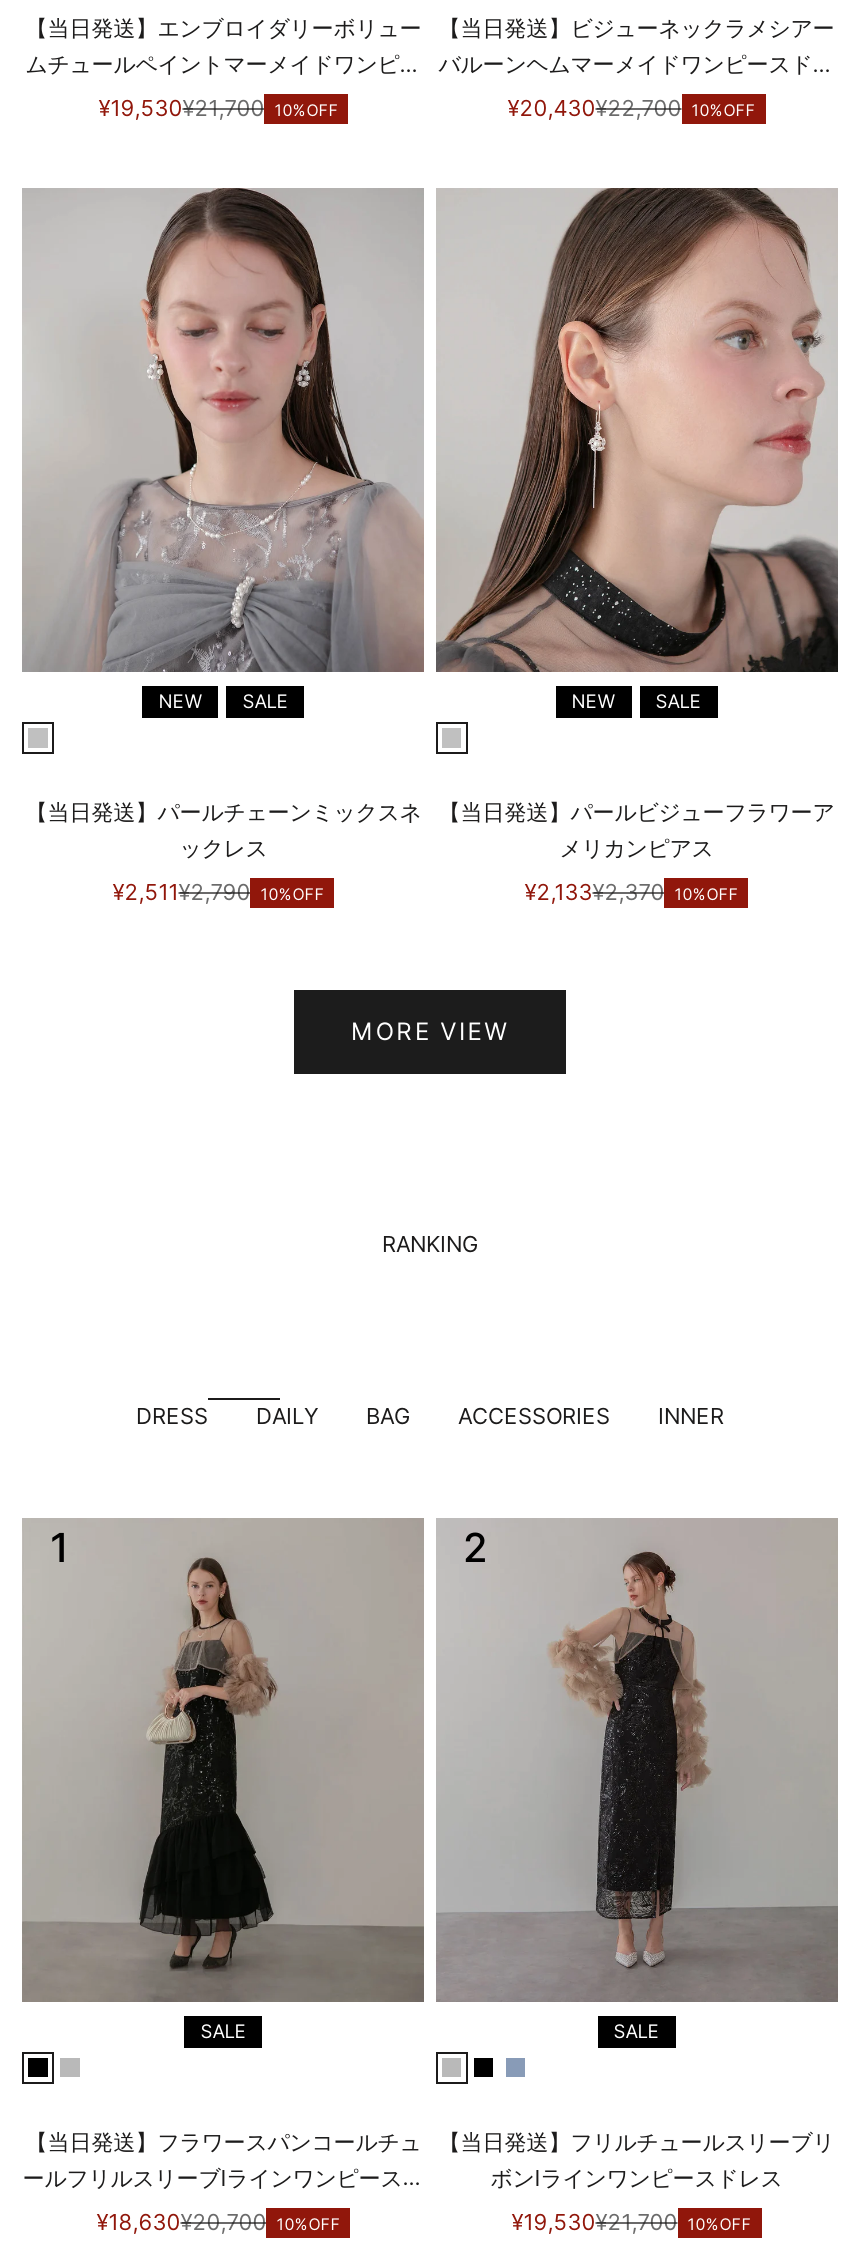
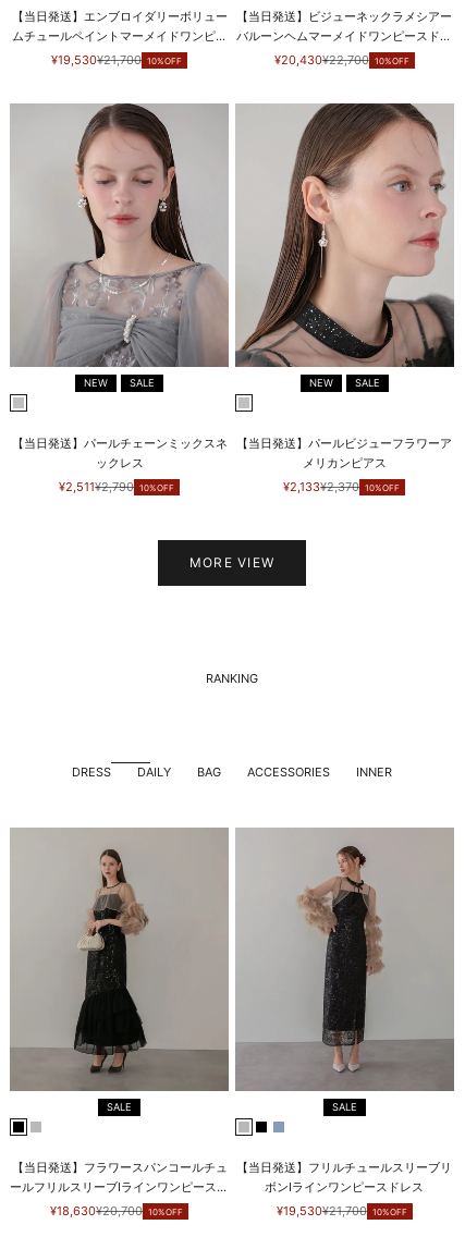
- 1

- 2
